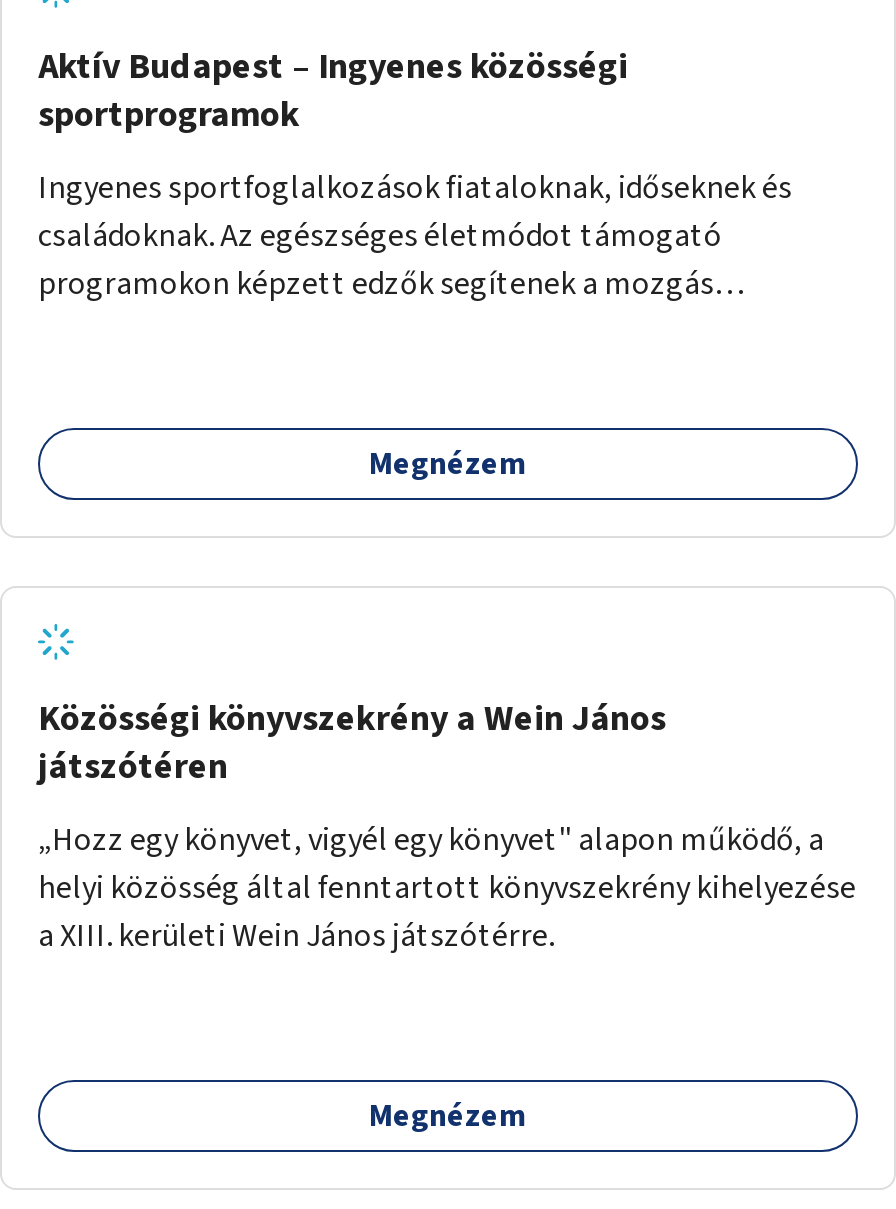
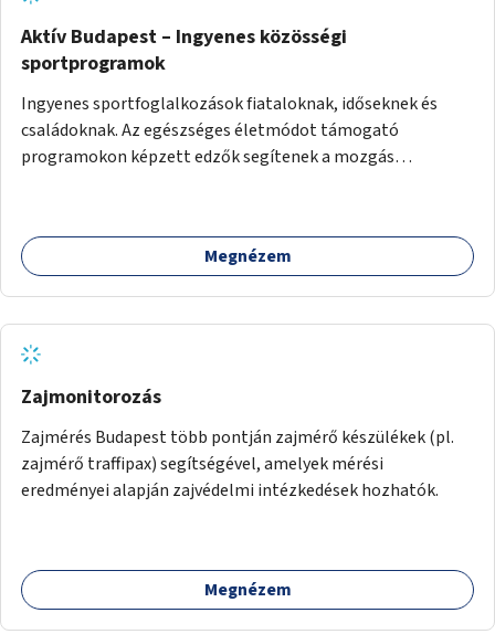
- Közösségi könyvszekrény a Wein János
- játszótéren
+ Zajmonitorozás

- „Hozz egy könyvet, vigyél egy könyvet" alapon működő, a
- helyi közösség által fenntartott könyvszekrény kihelyezése
- a XIII. kerületi Wein János játszótérre.
+ Zajmérés Budapest több pontján zajmérő készülékek (pl.
+ zajmérő traffipax) segítségével, amelyek mérési
+ eredményei alapján zajvédelmi intézkedések hozhatók.
